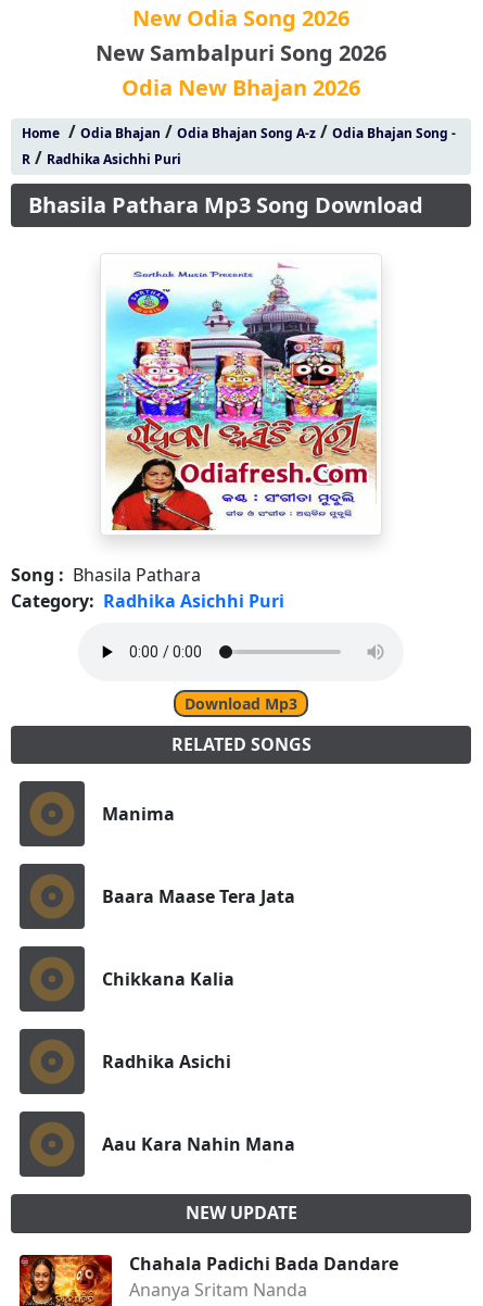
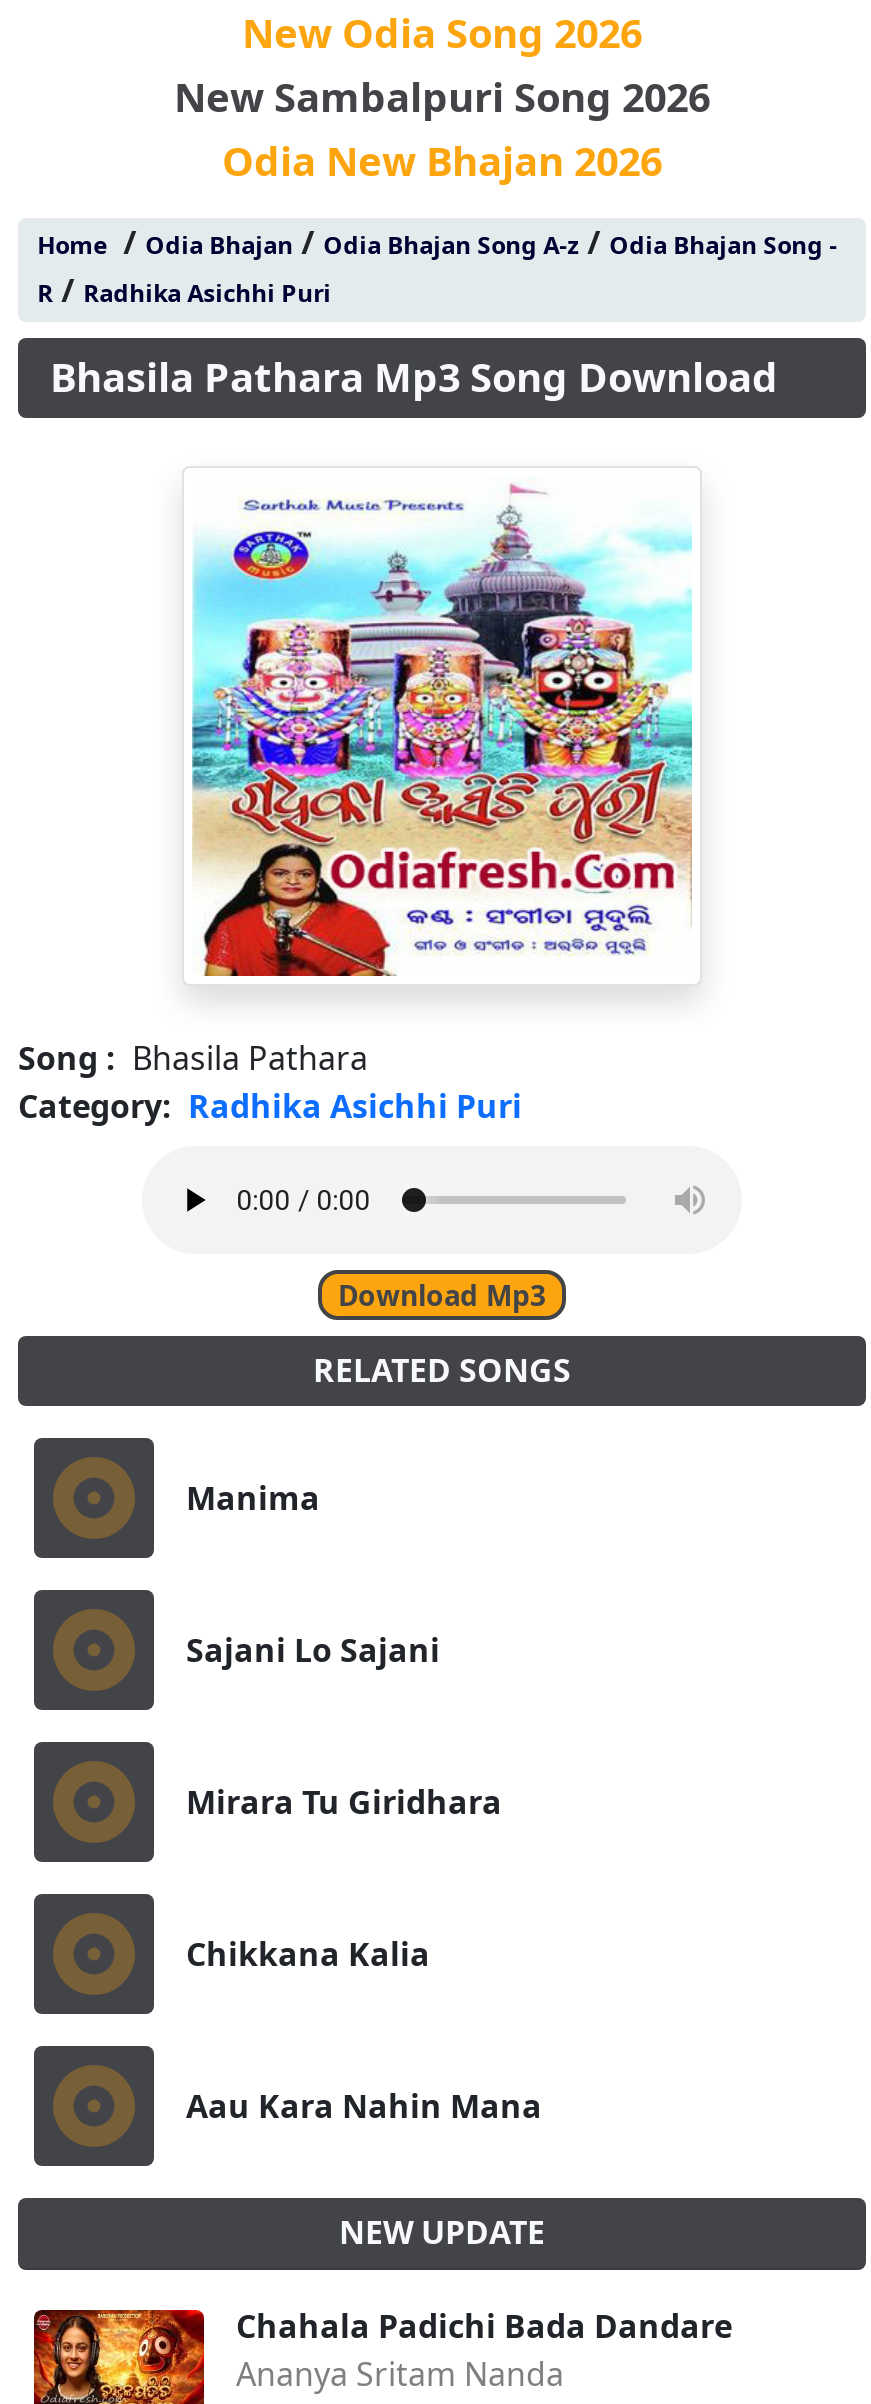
- Baara Maase Tera Jata
+ Sajani Lo Sajani
+ Mirara Tu Giridhara

moved down: Chikkana Kalia

- Radhika Asichi
